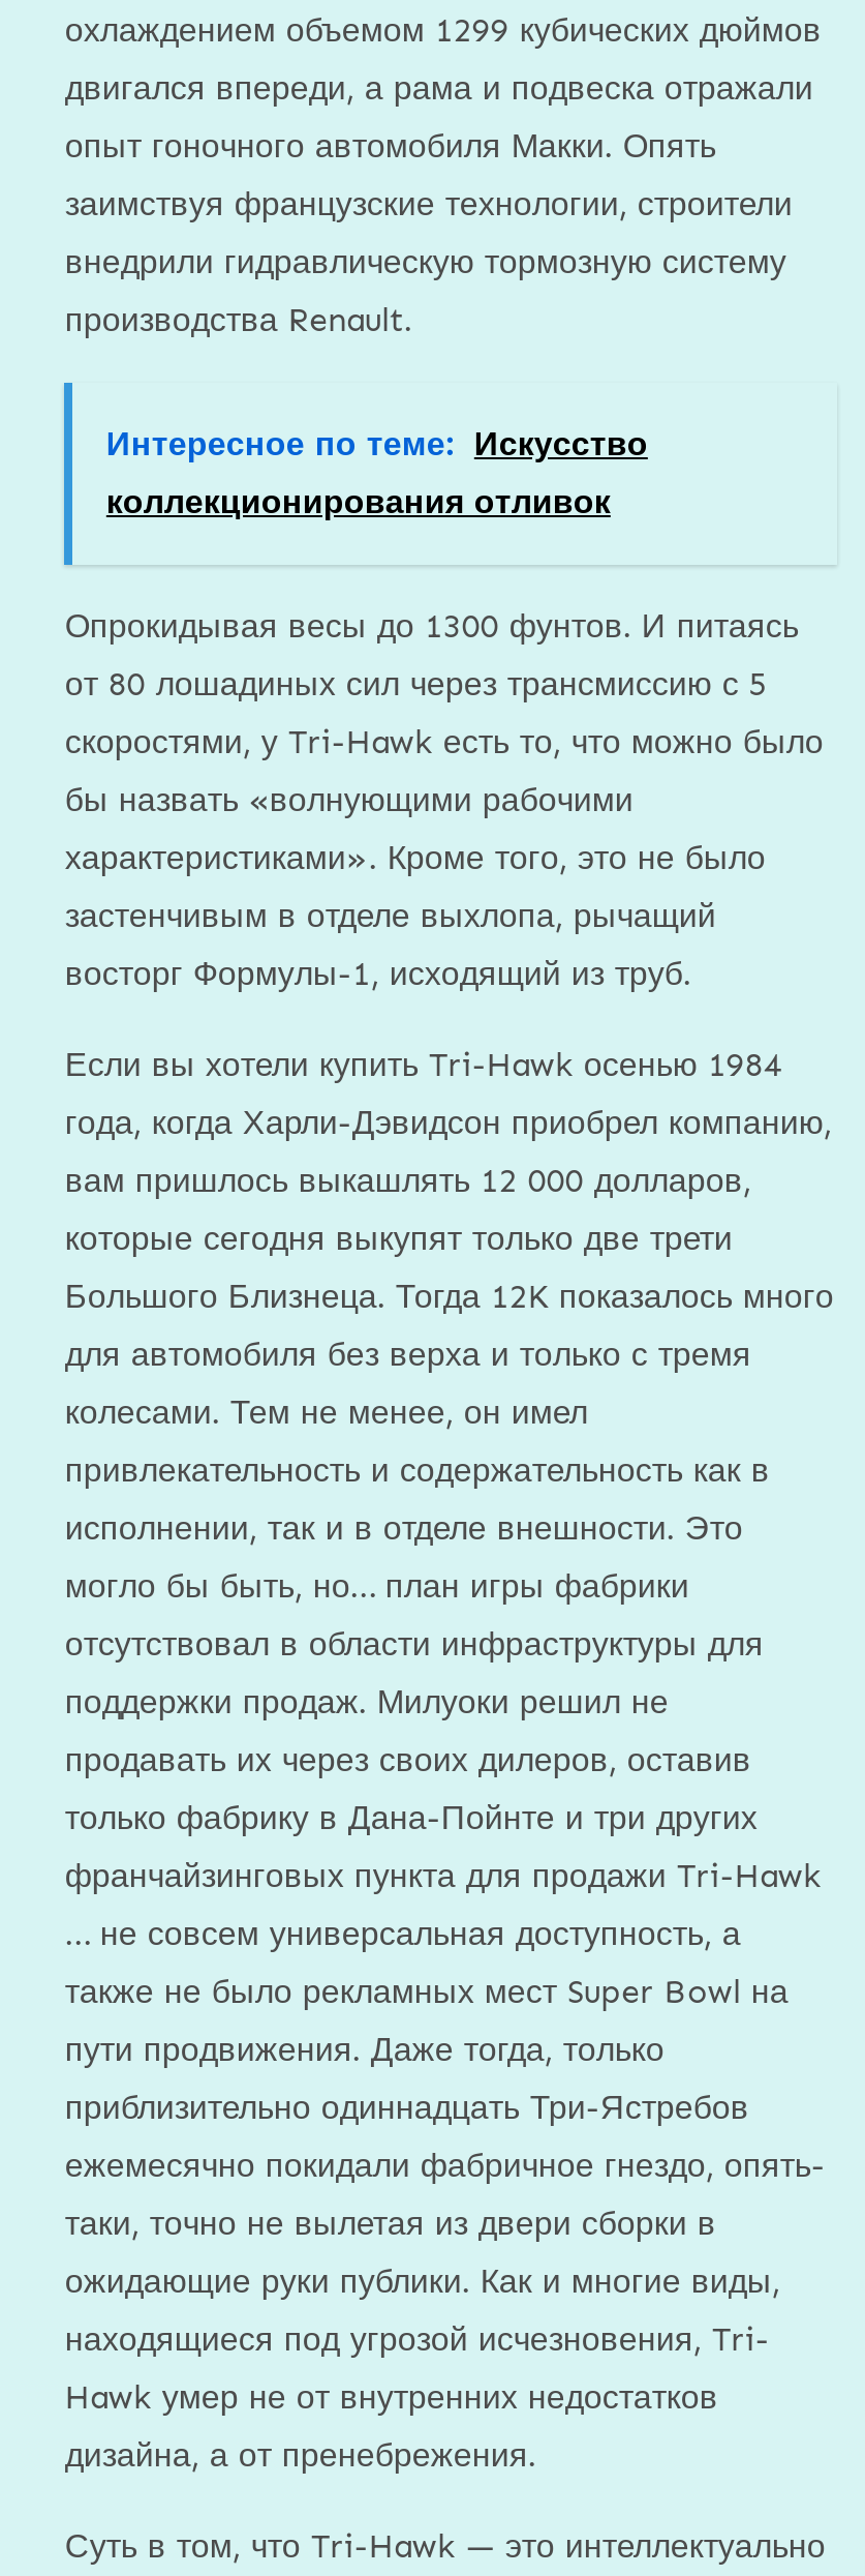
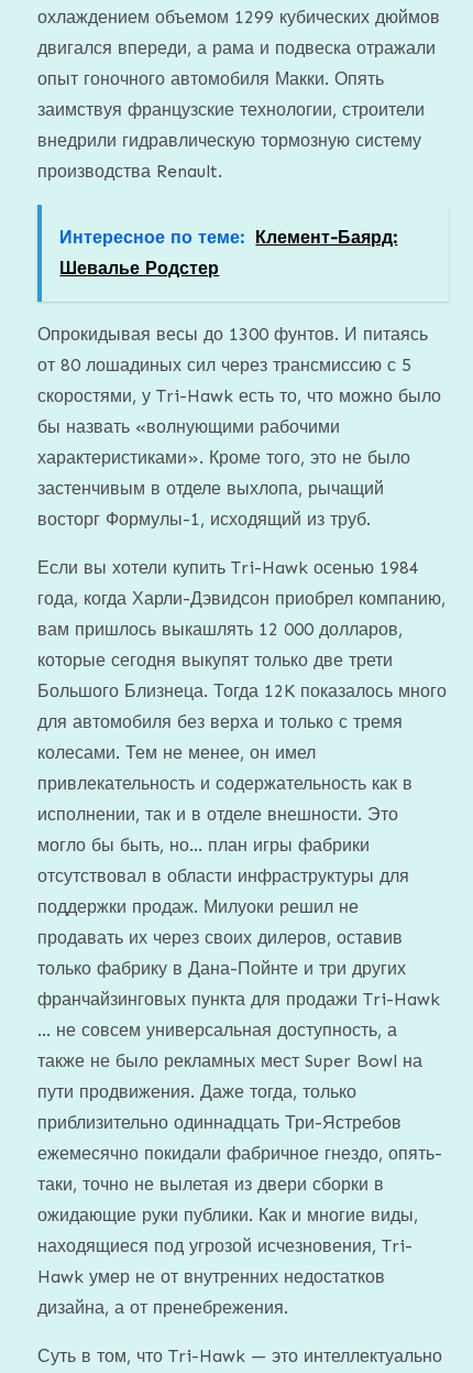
- Интересное по теме: Искусство
+ Интересное по теме: Клемент-Баярд:

- коллекционирования отливок
+ Шевалье Родстер
